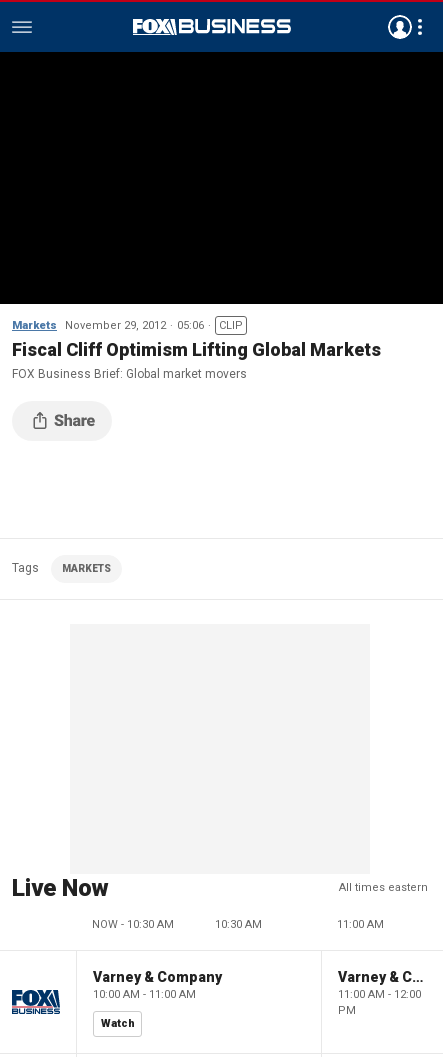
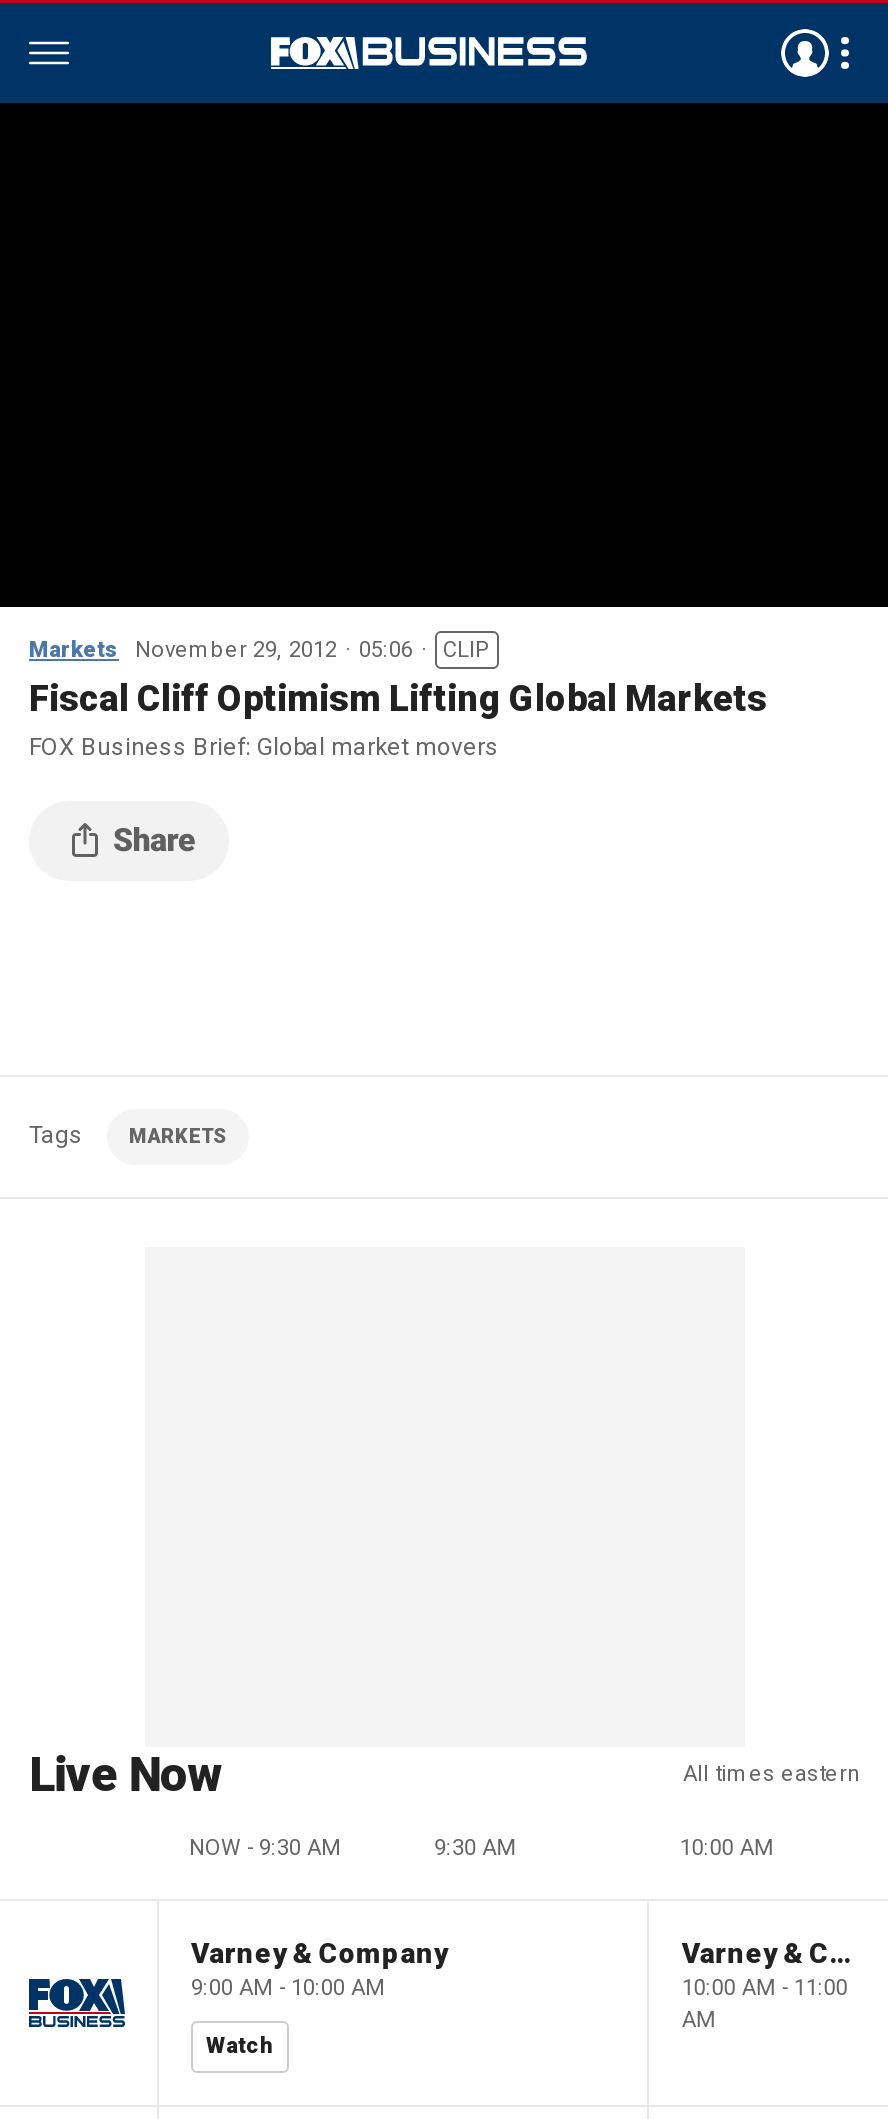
- NOW - 10:30 AM
+ NOW - 9:30 AM

- 10:30 AM
+ 9:30 AM

- 11:00 AM
+ 10:00 AM

- 10:00 AM - 11:00 AM
+ 9:00 AM - 10:00 AM

- 11:00 AM - 12:00
- PM
+ 10:00 AM - 11:00
+ AM
